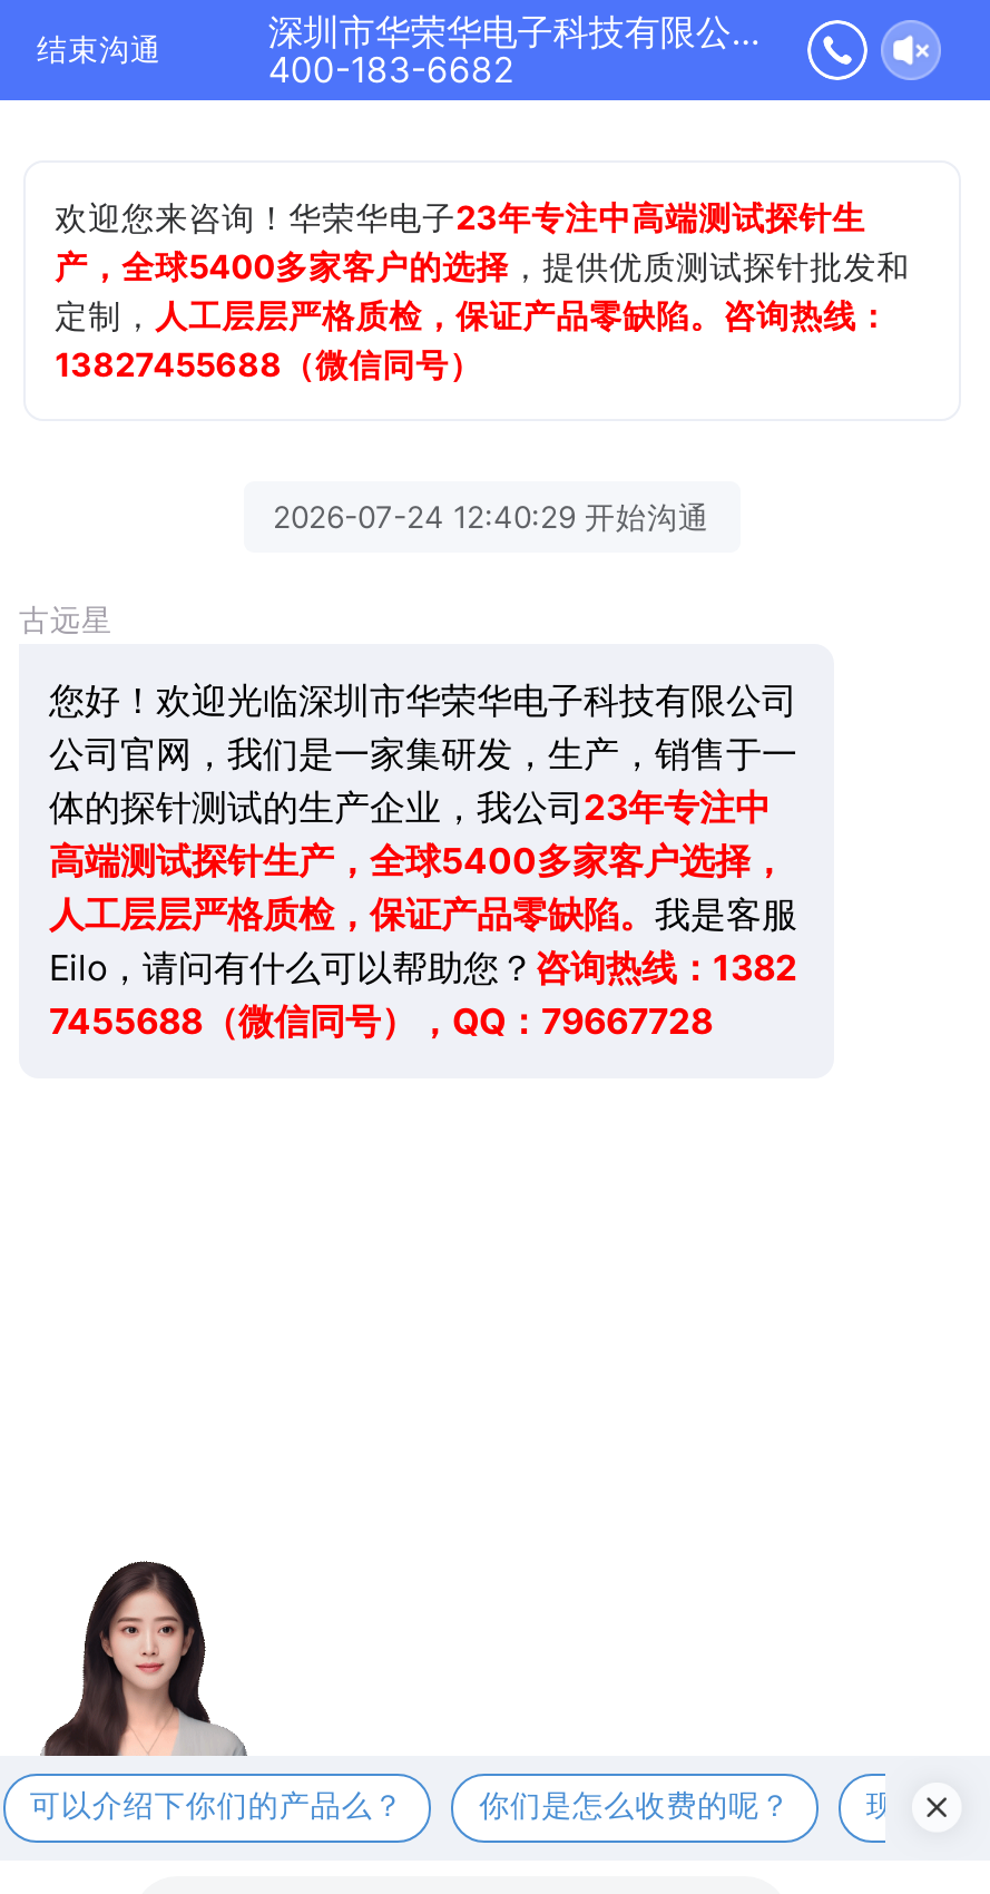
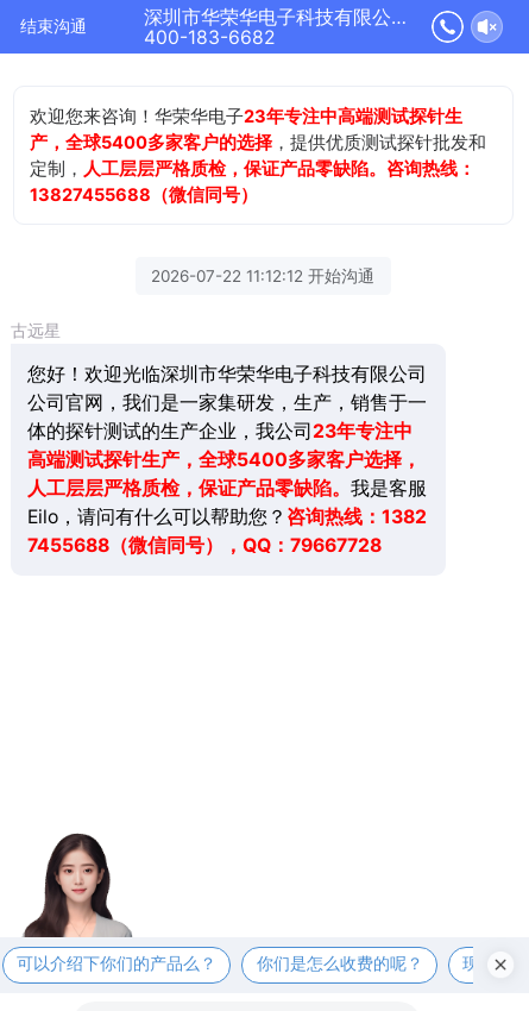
- 2026-07-24 12:40:29 开始沟通
+ 2026-07-22 11:12:12 开始沟通
